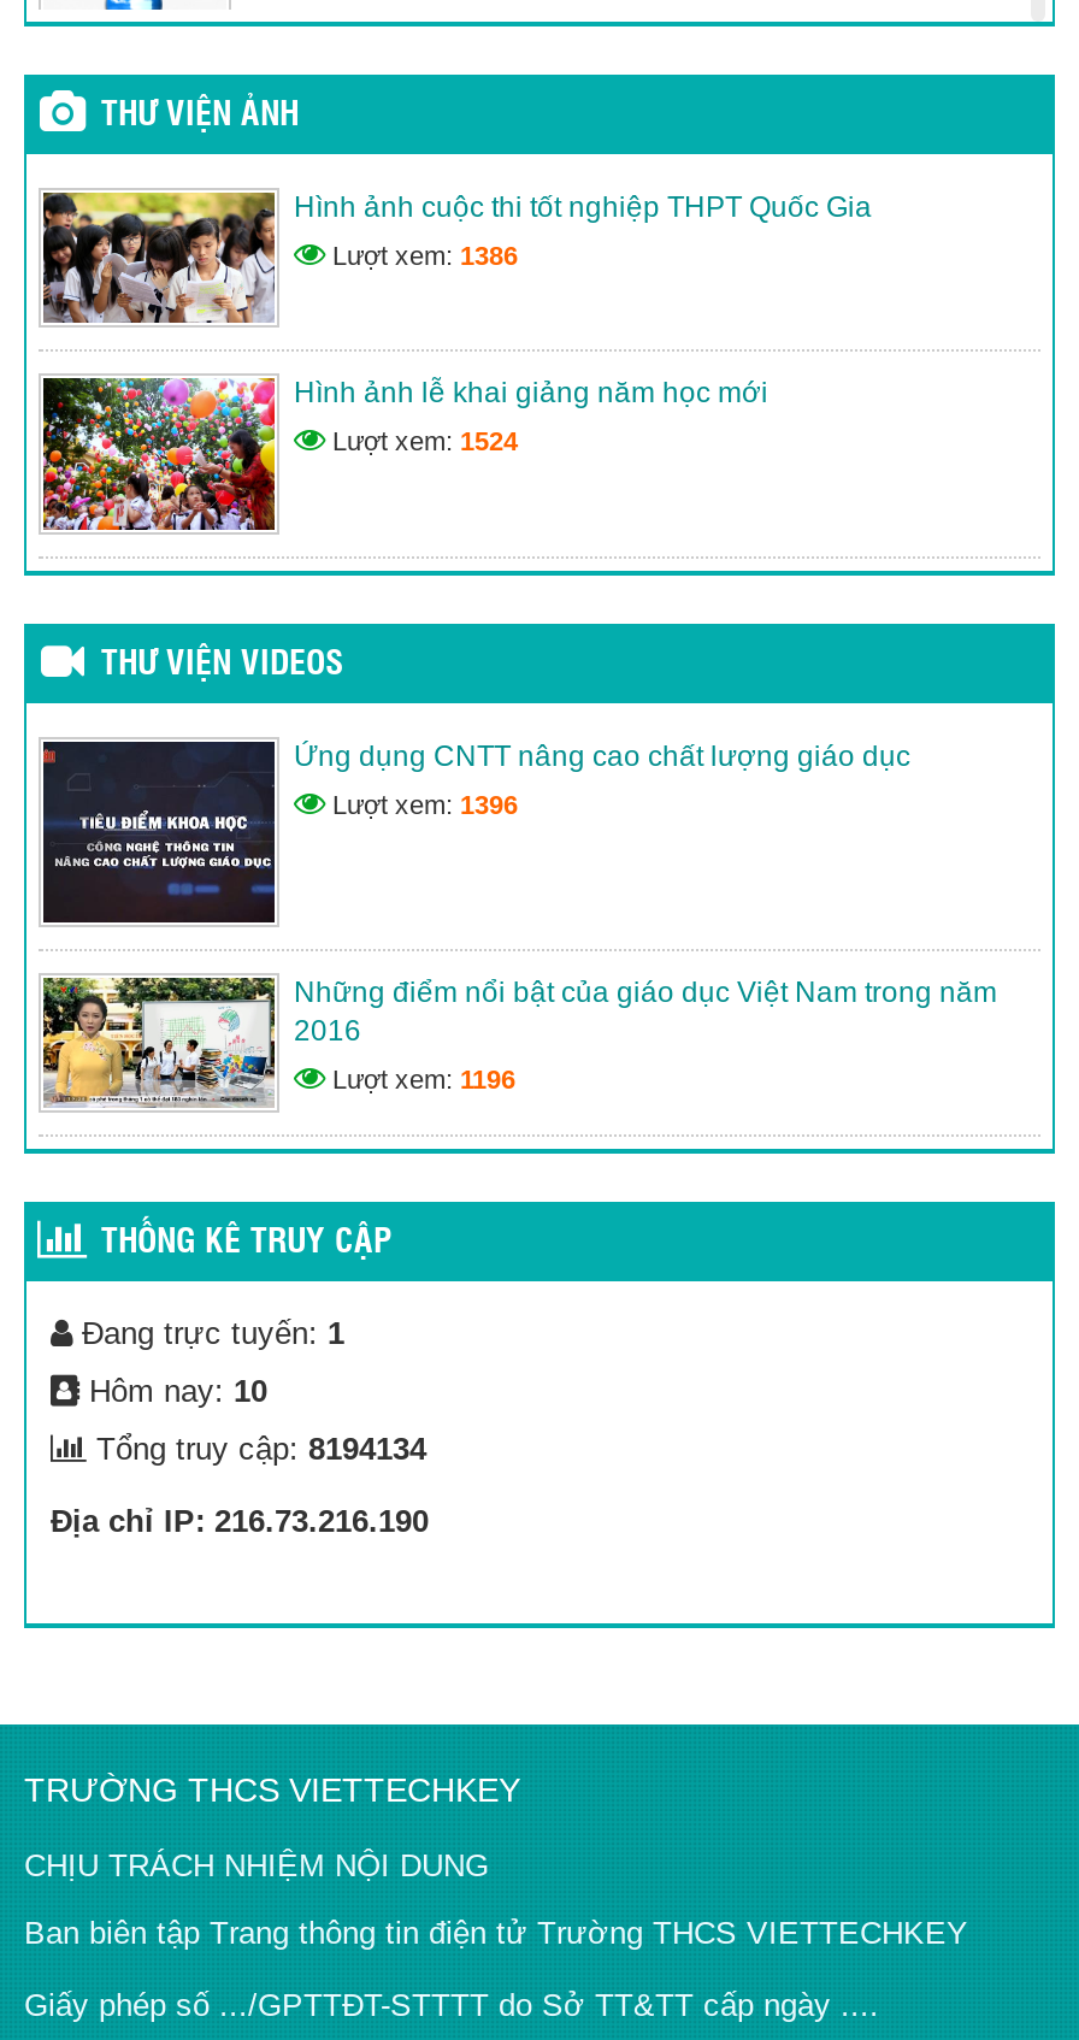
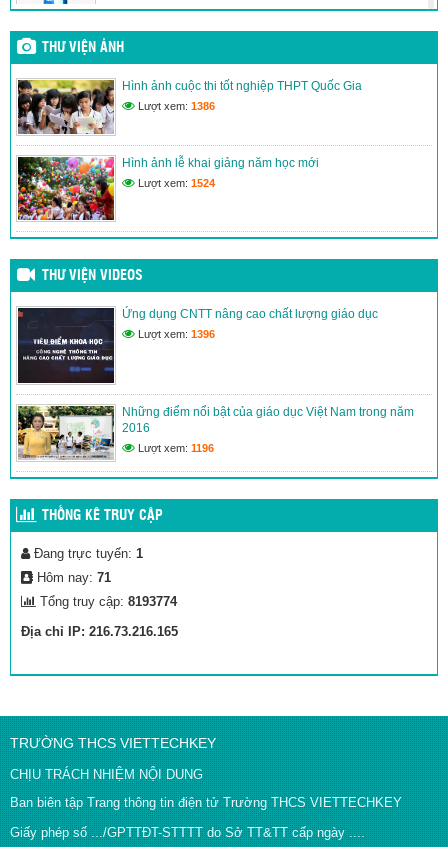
- Hôm nay: 10
+ Hôm nay: 71

- Tổng truy cập: 8194134
+ Tổng truy cập: 8193774

- Địa chỉ IP: 216.73.216.190
+ Địa chỉ IP: 216.73.216.165
